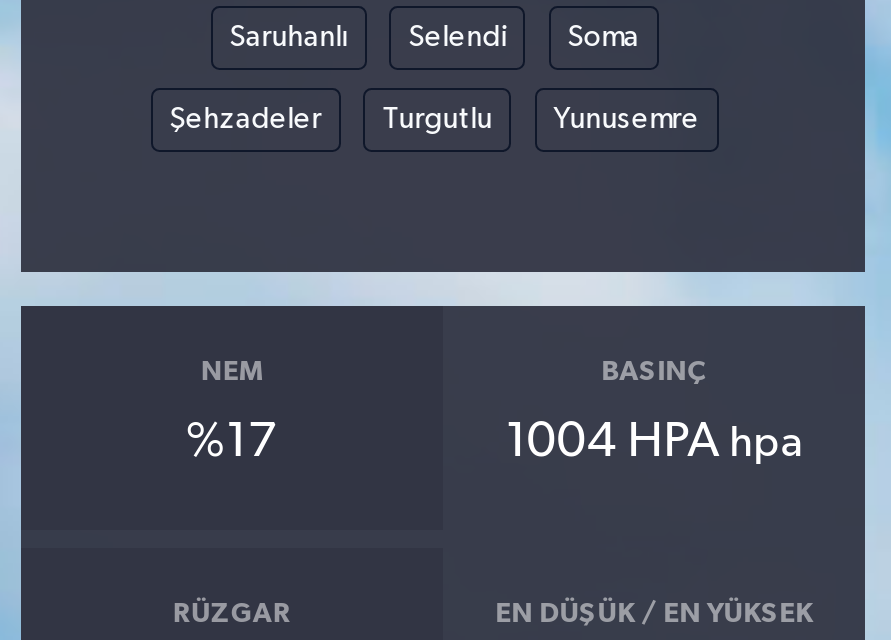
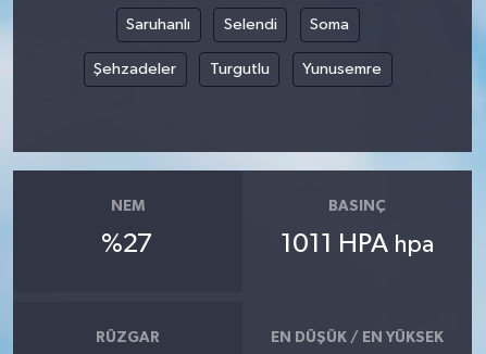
- %17
+ %27

- 1004 HPA hpa
+ 1011 HPA hpa
